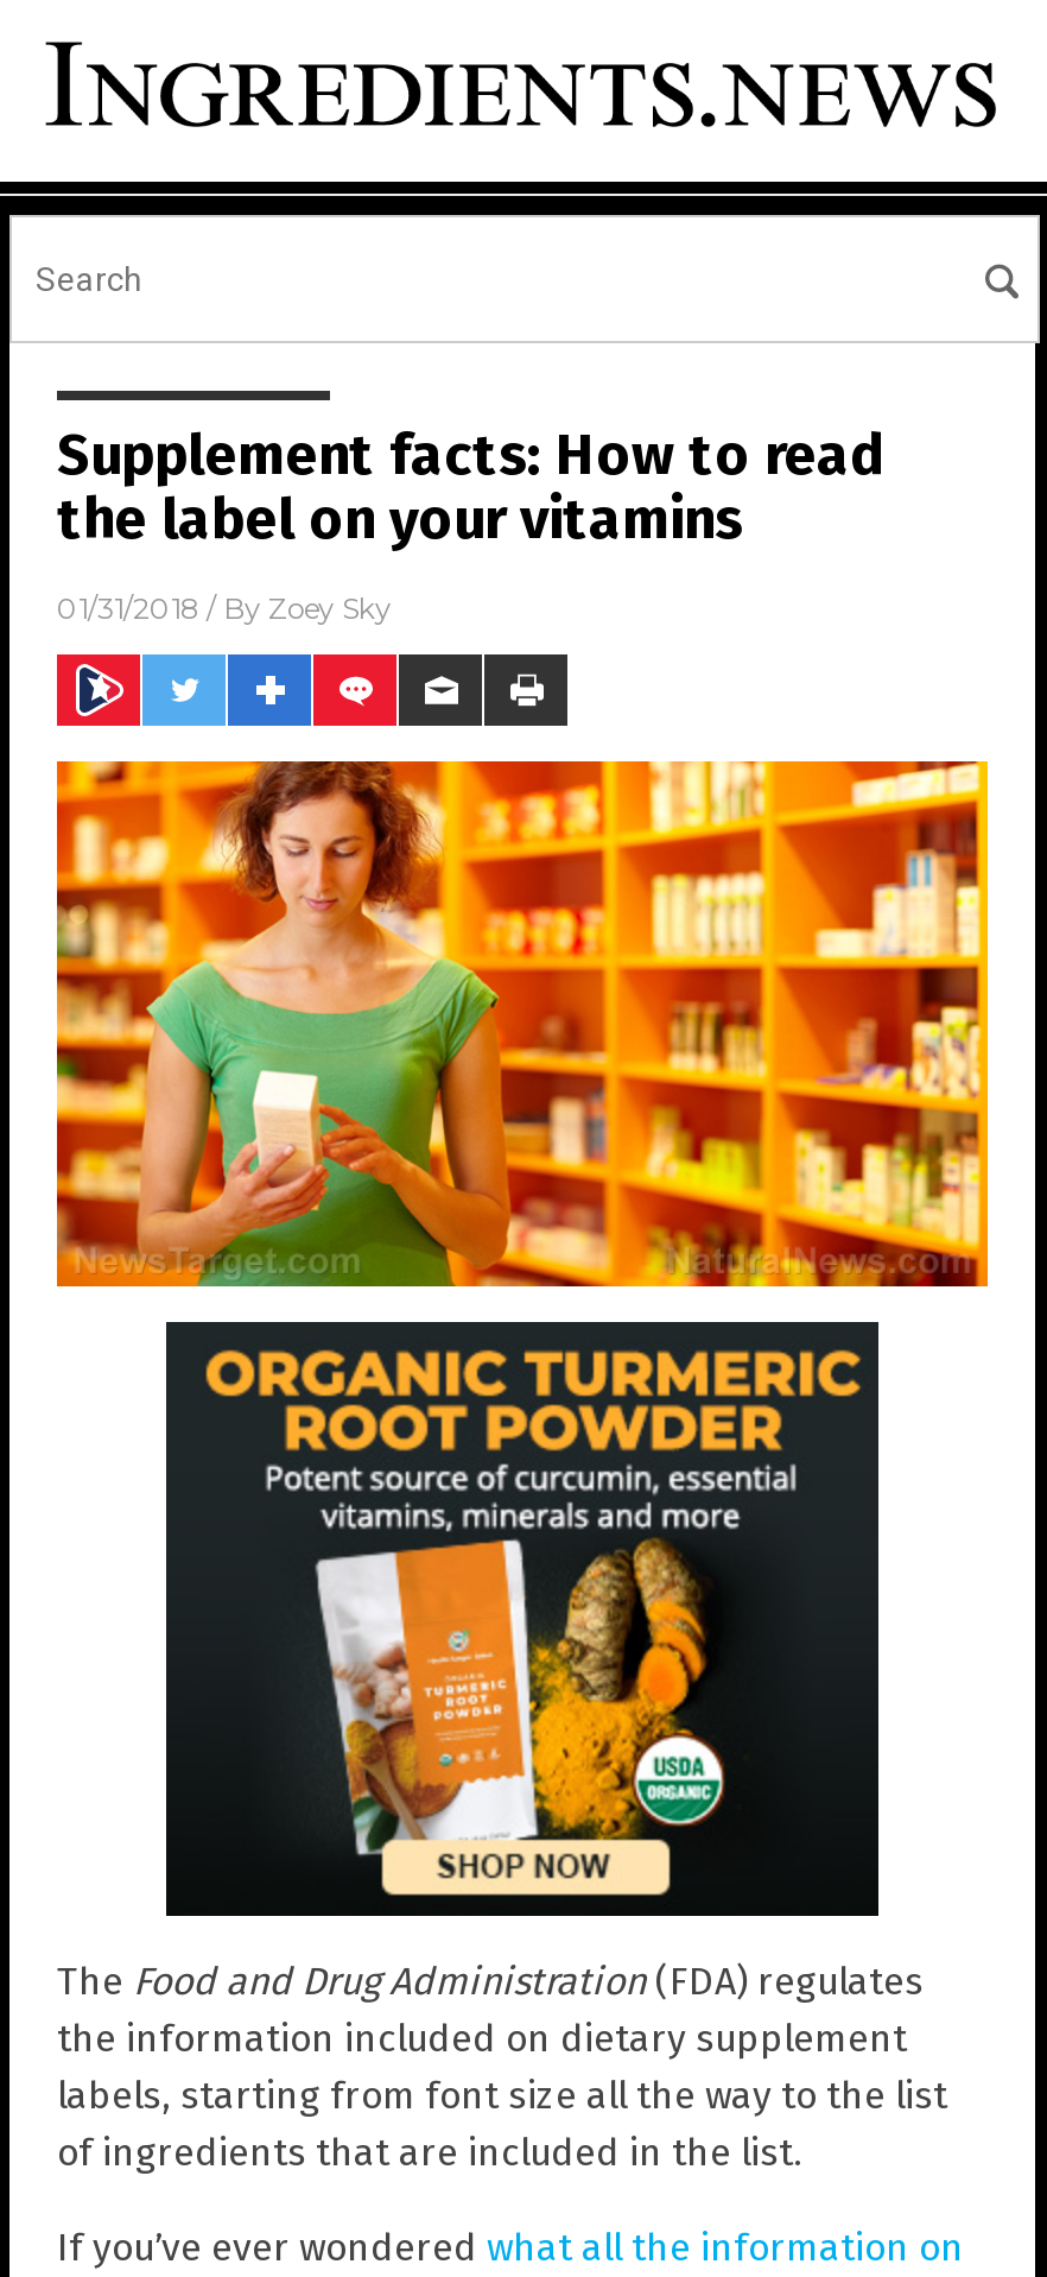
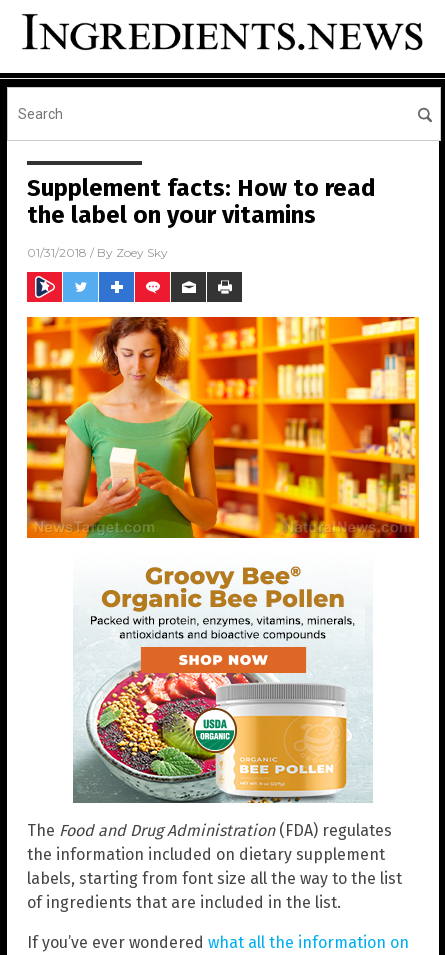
- [image]
+ [image]
